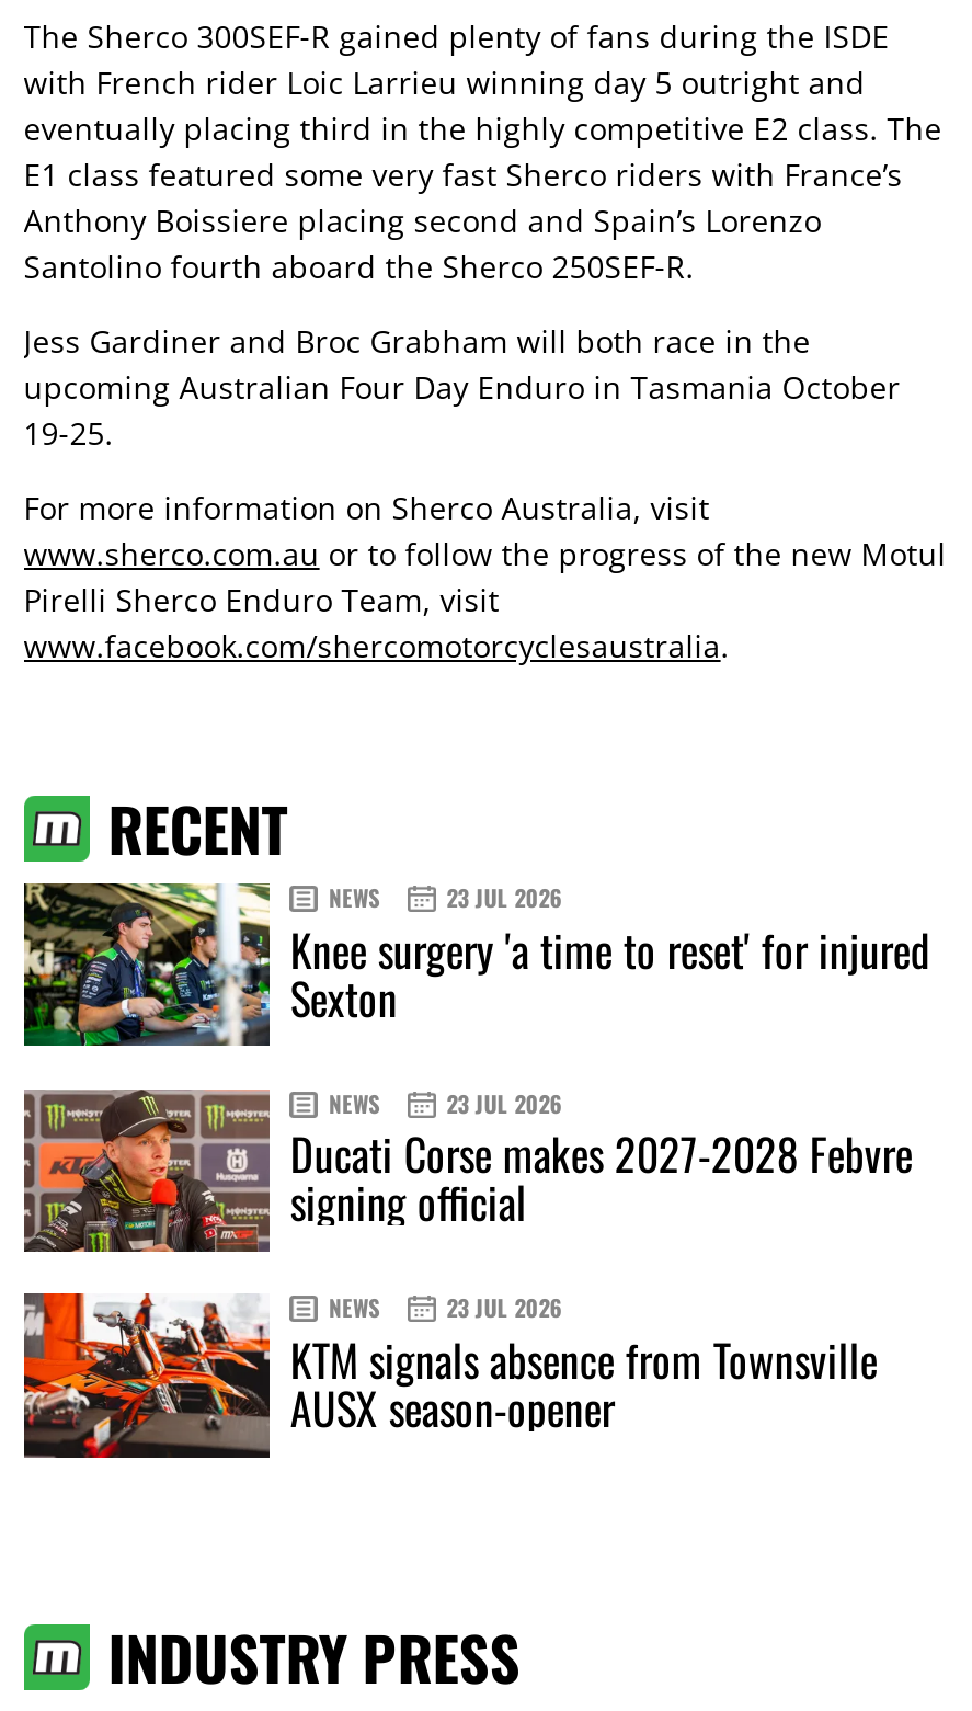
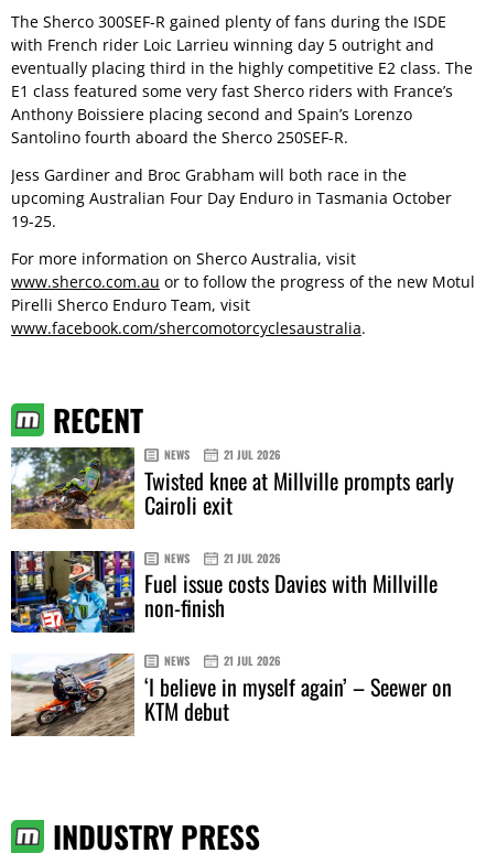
- [image]
- 23 JUL 2026
- Knee surgery 'a time to reset' for injured
- Sexton
+ [image]
+ 21 JUL 2026
+ Twisted knee at Millville prompts early
+ Cairoli exit

- [image]
- 23 JUL 2026
- Ducati Corse makes 2027-2028 Febvre
- signing official
+ [image]
+ 21 JUL 2026
+ Fuel issue costs Davies with Millville
+ non-finish

- [image]
- 23 JUL 2026
- KTM signals absence from Townsville
- AUSX season-opener
+ [image]
+ 21 JUL 2026
+ ‘I believe in myself again’ – Seewer on
+ KTM debut
